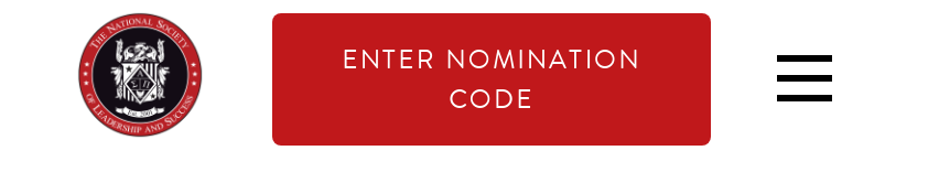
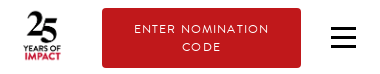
- [image]
+ [image]
